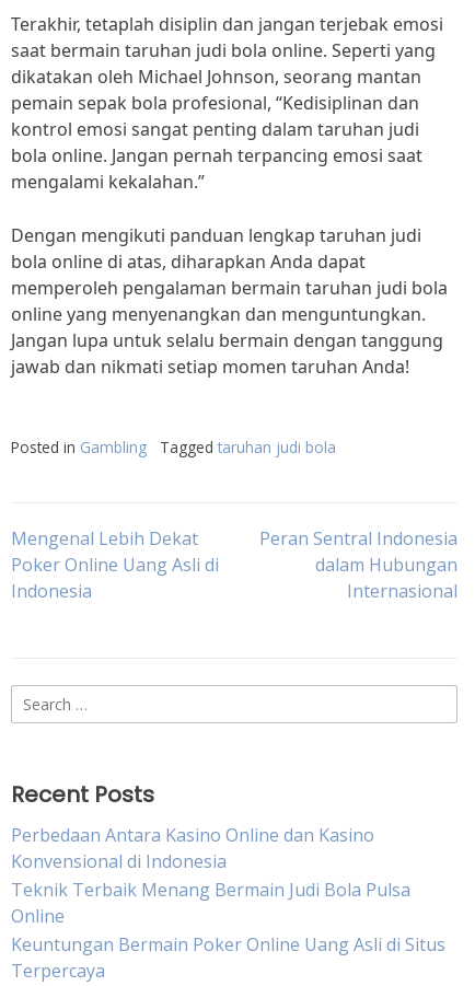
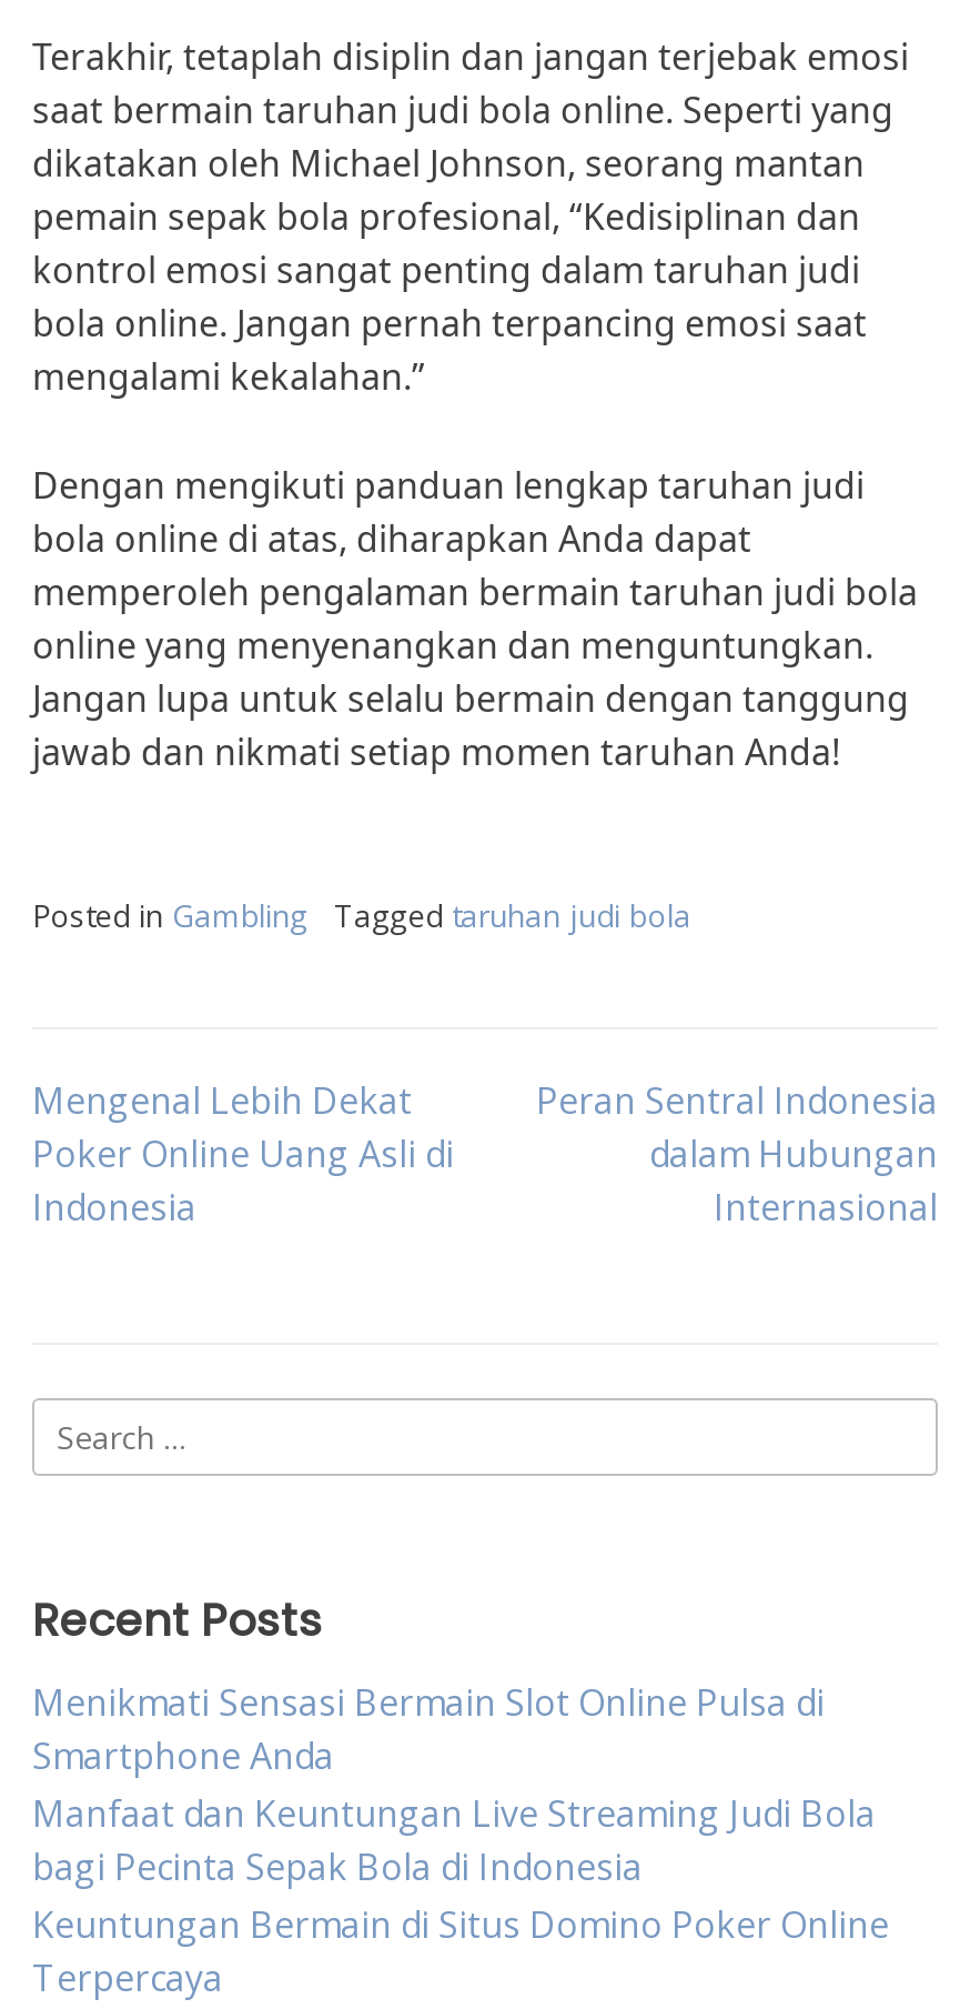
- Perbedaan Antara Kasino Online dan Kasino
- Konvensional di Indonesia
- Teknik Terbaik Menang Bermain Judi Bola Pulsa
- Online
- Keuntungan Bermain Poker Online Uang Asli di Situs
+ Menikmati Sensasi Bermain Slot Online Pulsa di
+ Smartphone Anda
+ Manfaat dan Keuntungan Live Streaming Judi Bola
+ bagi Pecinta Sepak Bola di Indonesia
+ Keuntungan Bermain di Situs Domino Poker Online
